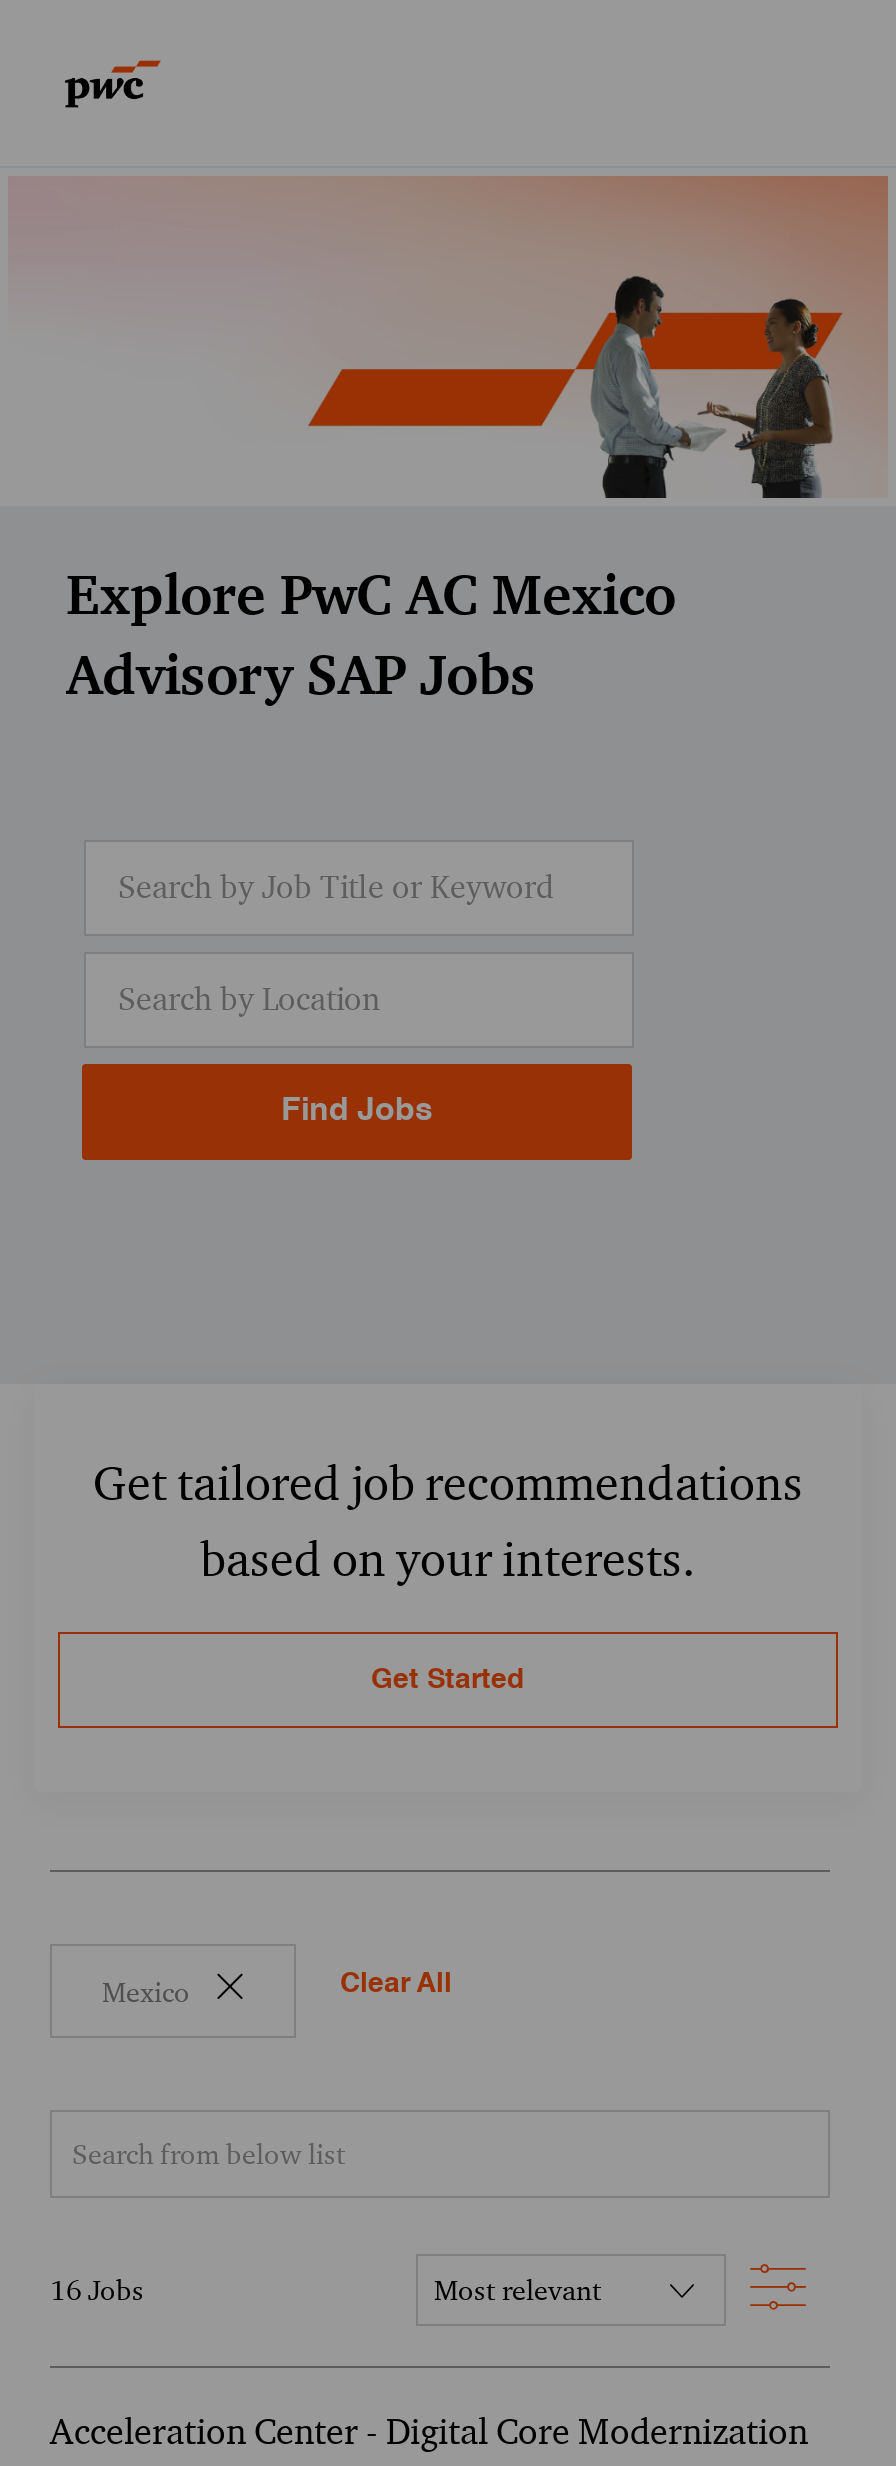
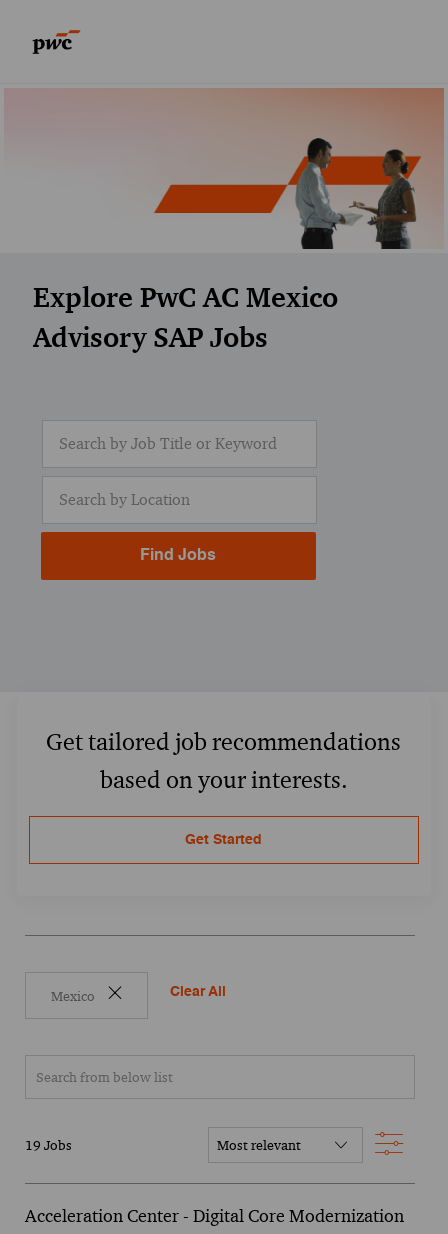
- 16 Jobs
+ 19 Jobs
